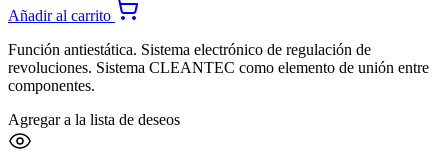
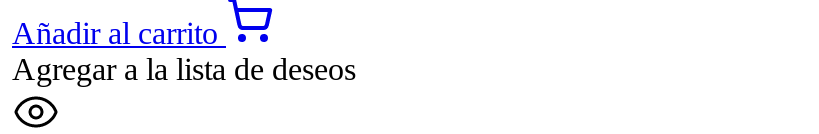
- Función antiestática. Sistema electrónico de regulación de
- revoluciones. Sistema CLEANTEC como elemento de unión entre
- componentes.
